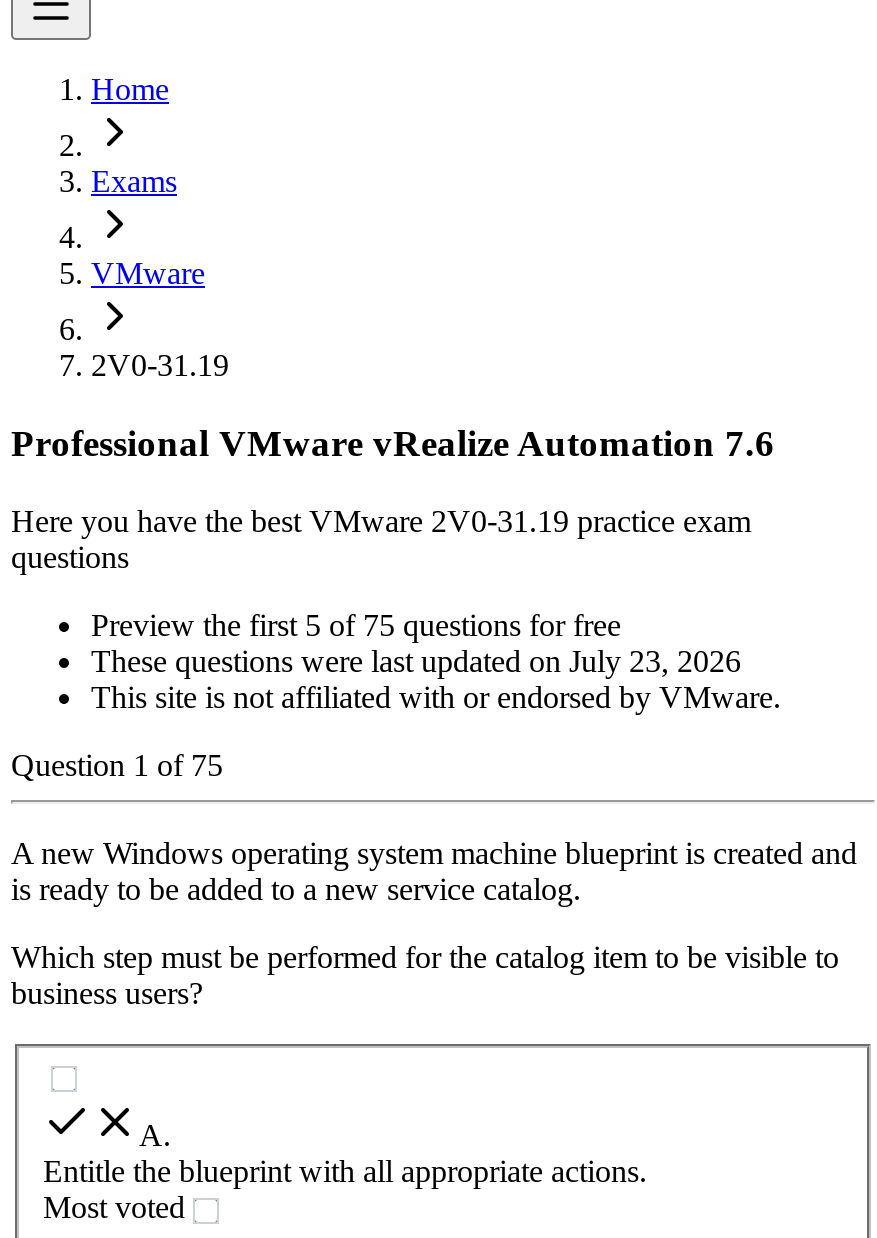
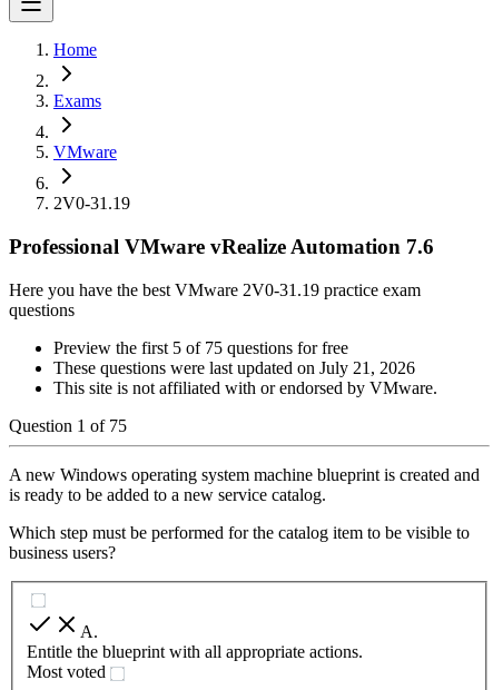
- These questions were last updated on July 23, 2026
+ These questions were last updated on July 21, 2026
